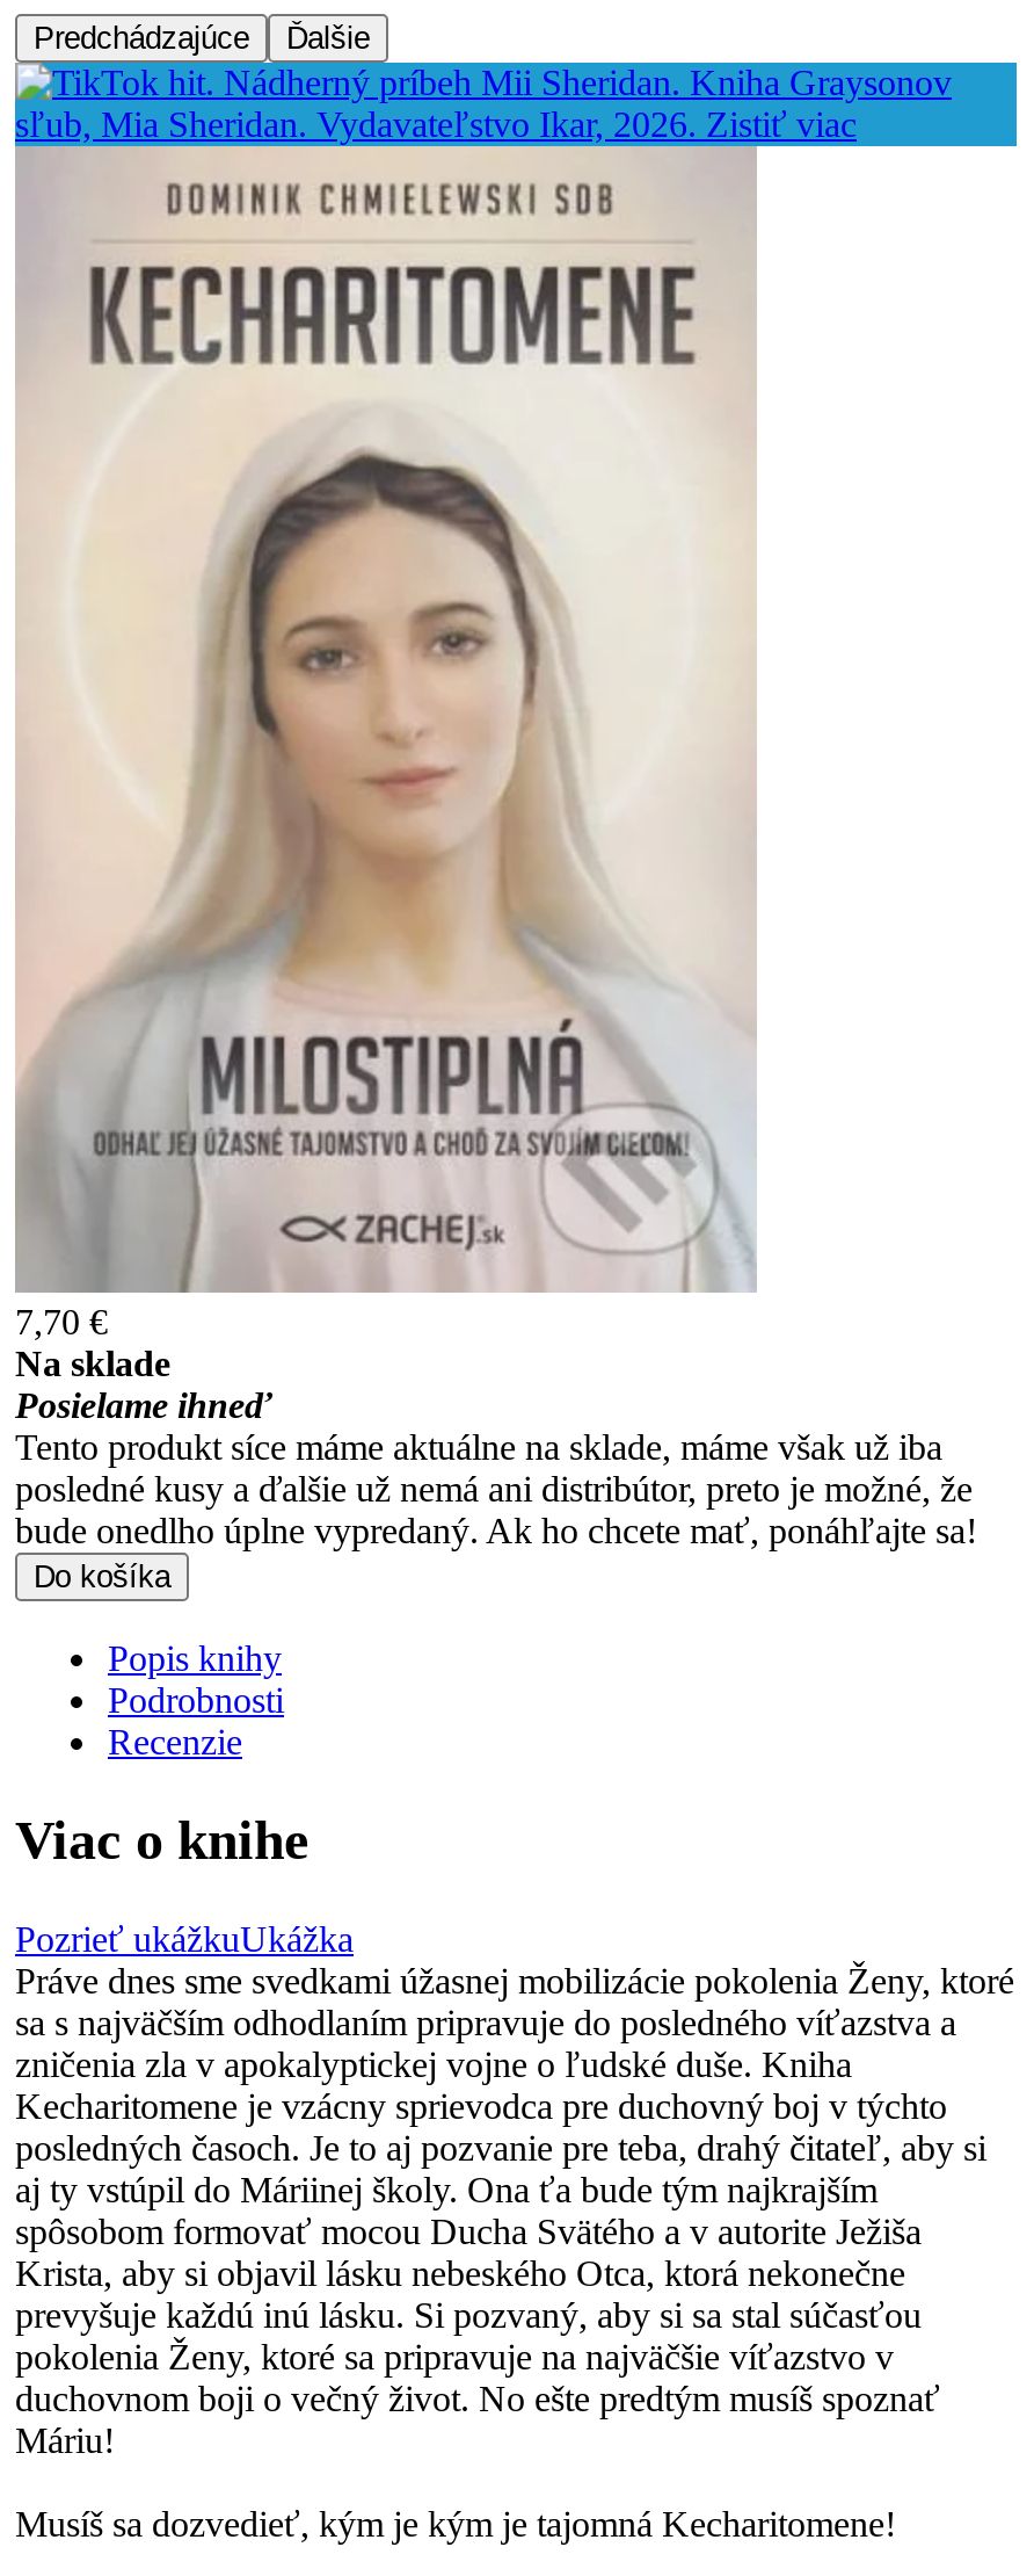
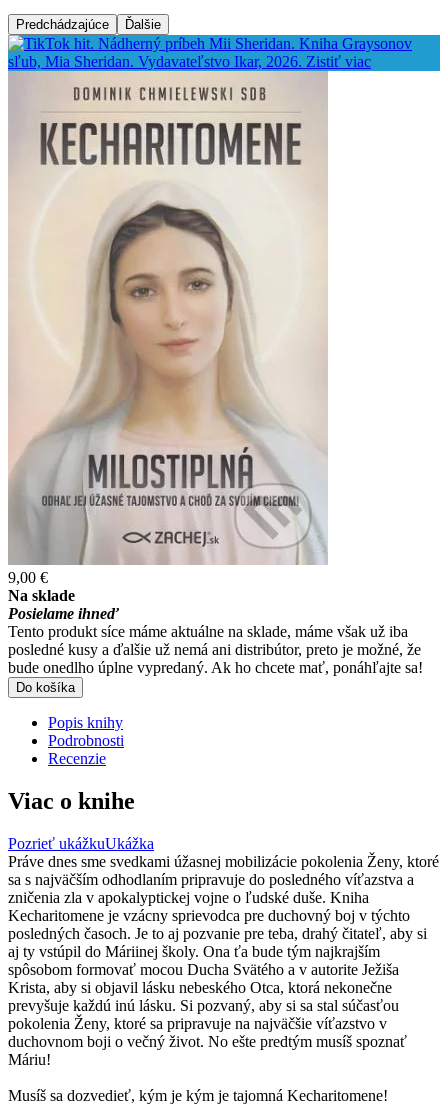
- 7,70 €
+ 9,00 €
